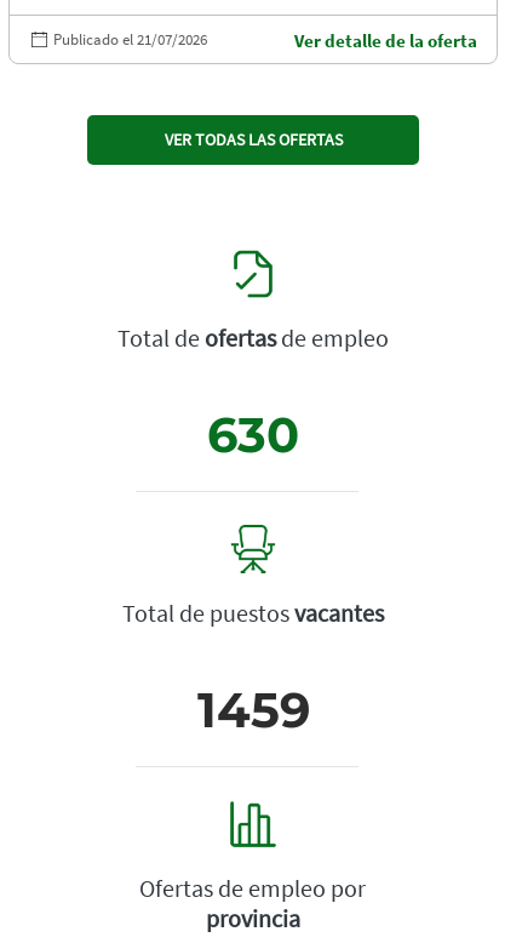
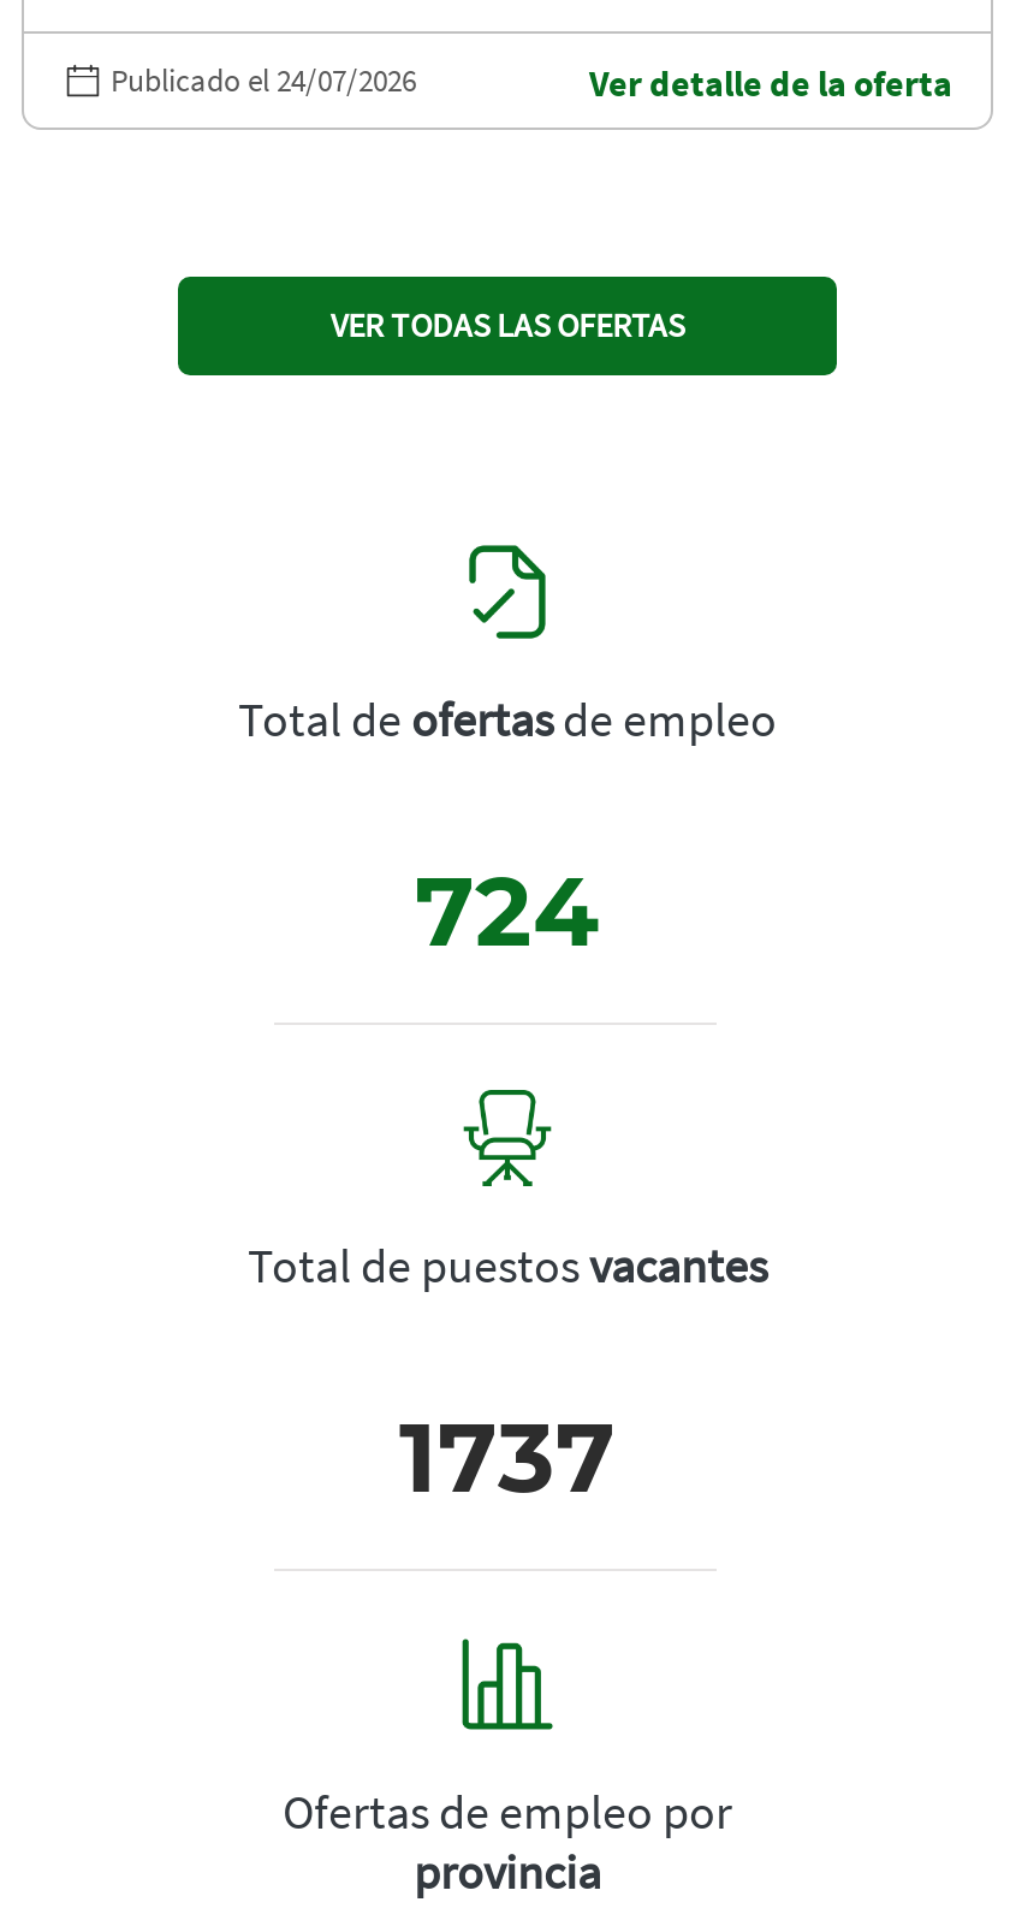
- Publicado el 21/07/2026
+ Publicado el 24/07/2026

- 630
+ 724

- 1459
+ 1737
